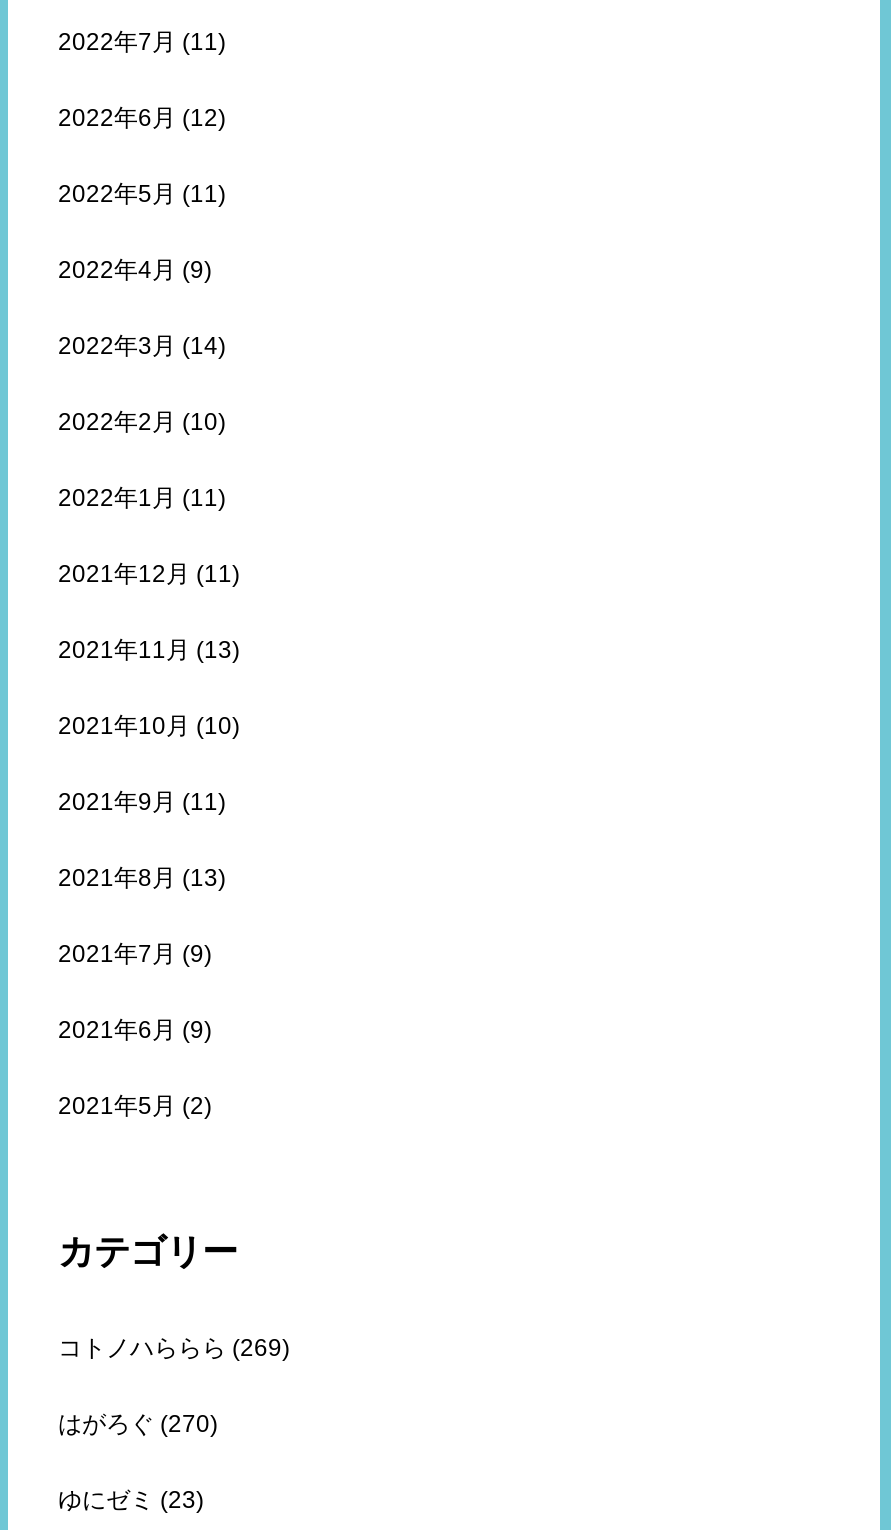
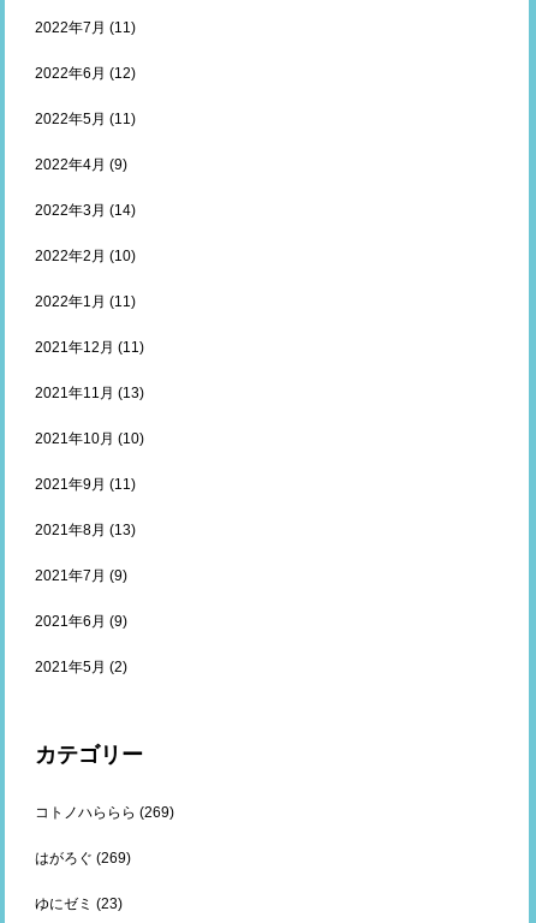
- はがろぐ(270)
+ はがろぐ(269)
